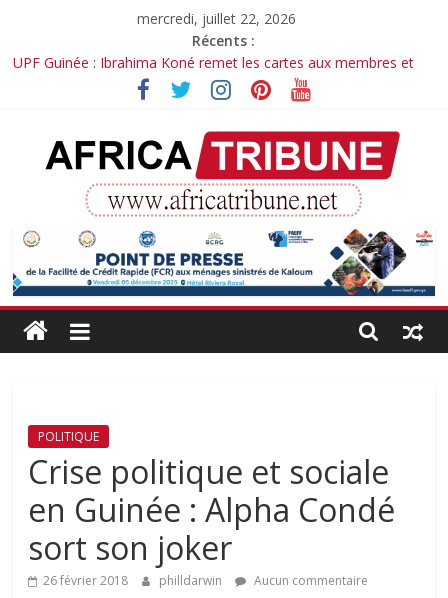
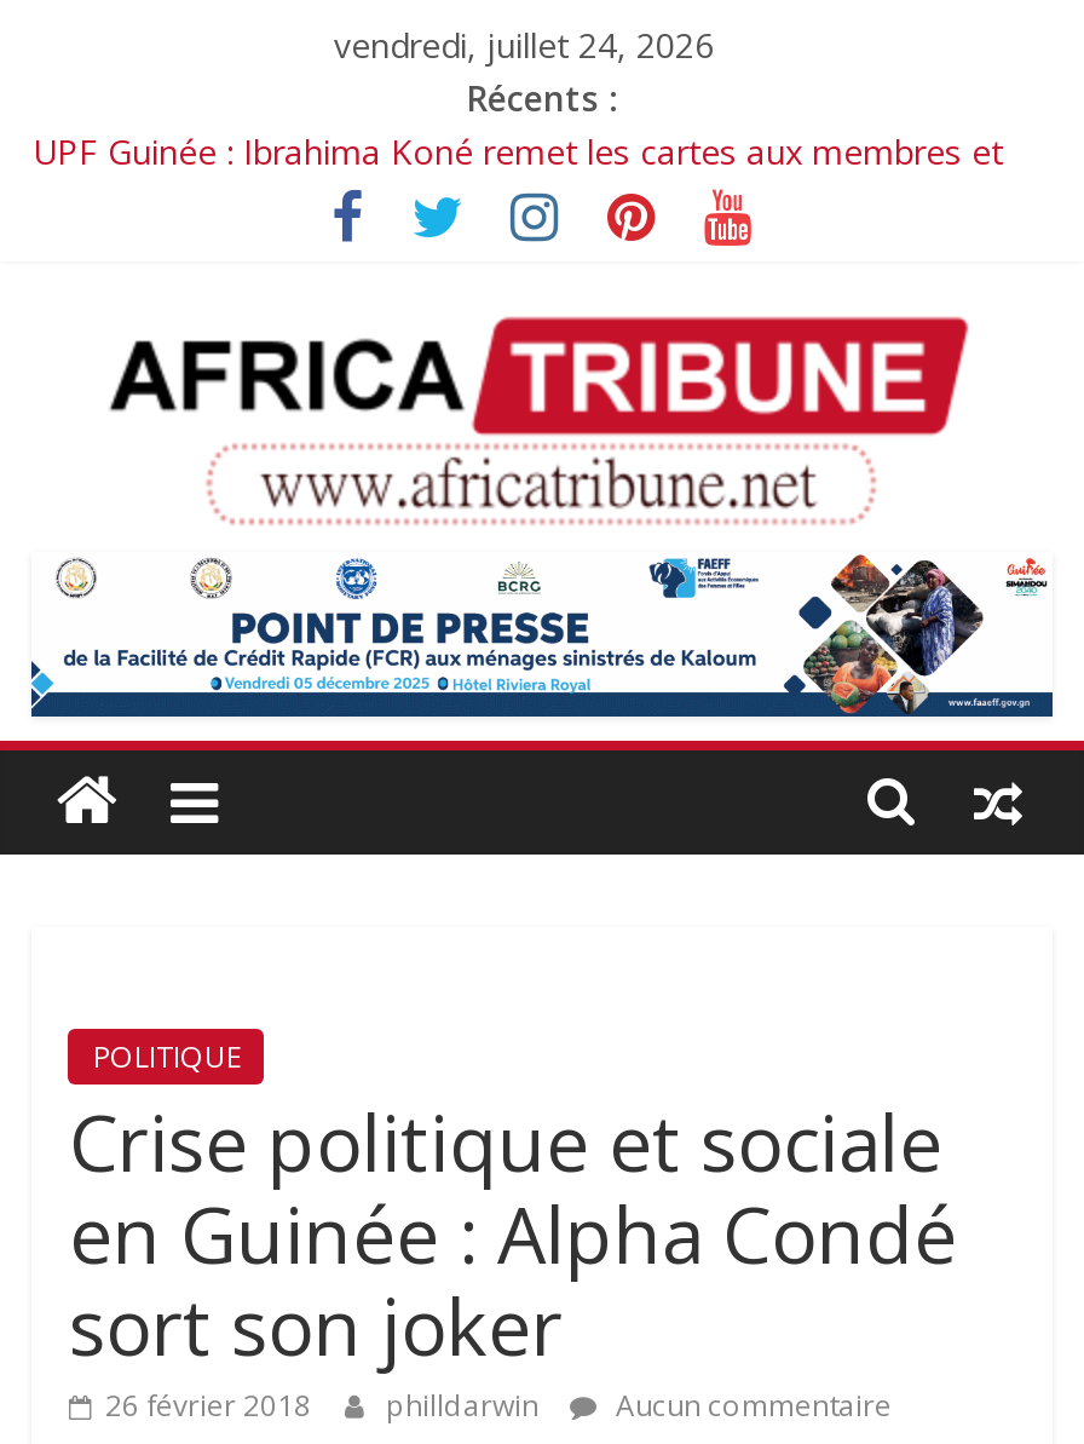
- mercredi, juillet 22, 2026
+ vendredi, juillet 24, 2026
